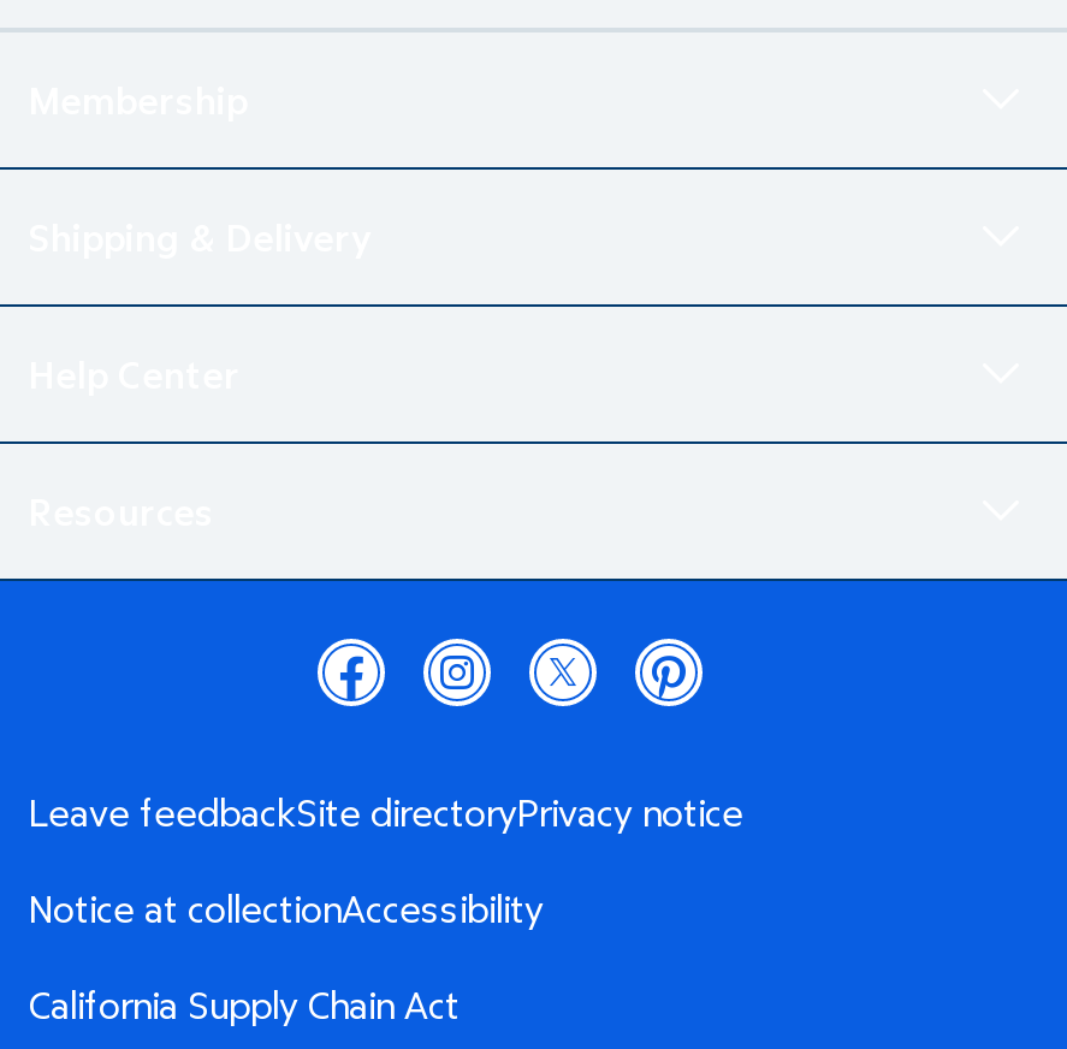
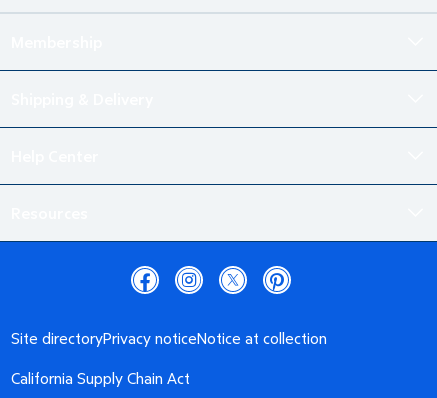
- Leave feedbackSite directoryPrivacy notice
- Notice at collectionAccessibility
+ Site directoryPrivacy noticeNotice at collection
